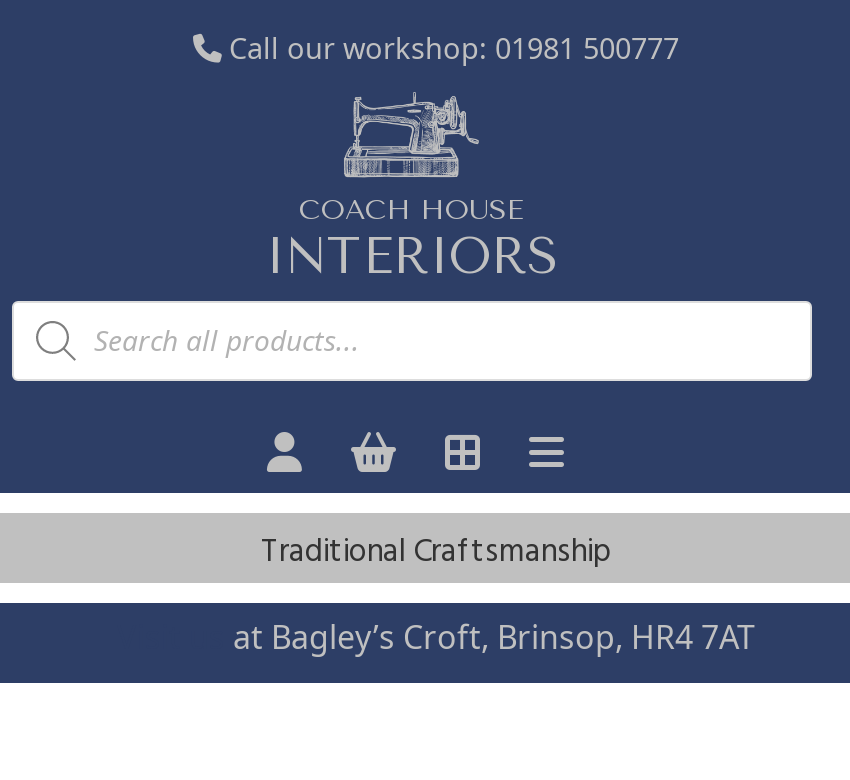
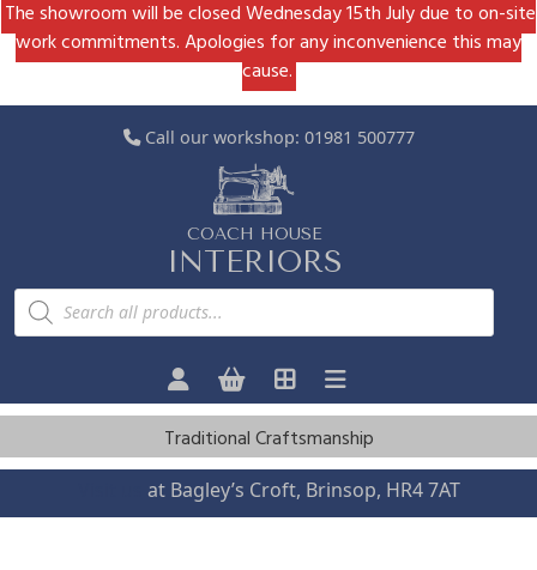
+ The showroom will be closed Wednesday 15th July due to on-site
+ work commitments. Apologies for any inconvenience this may
+ cause.
